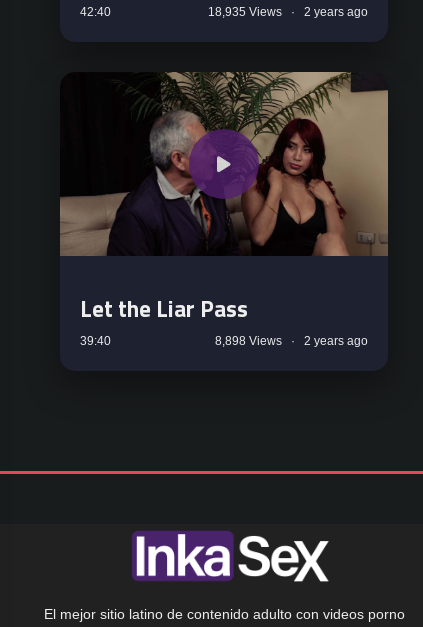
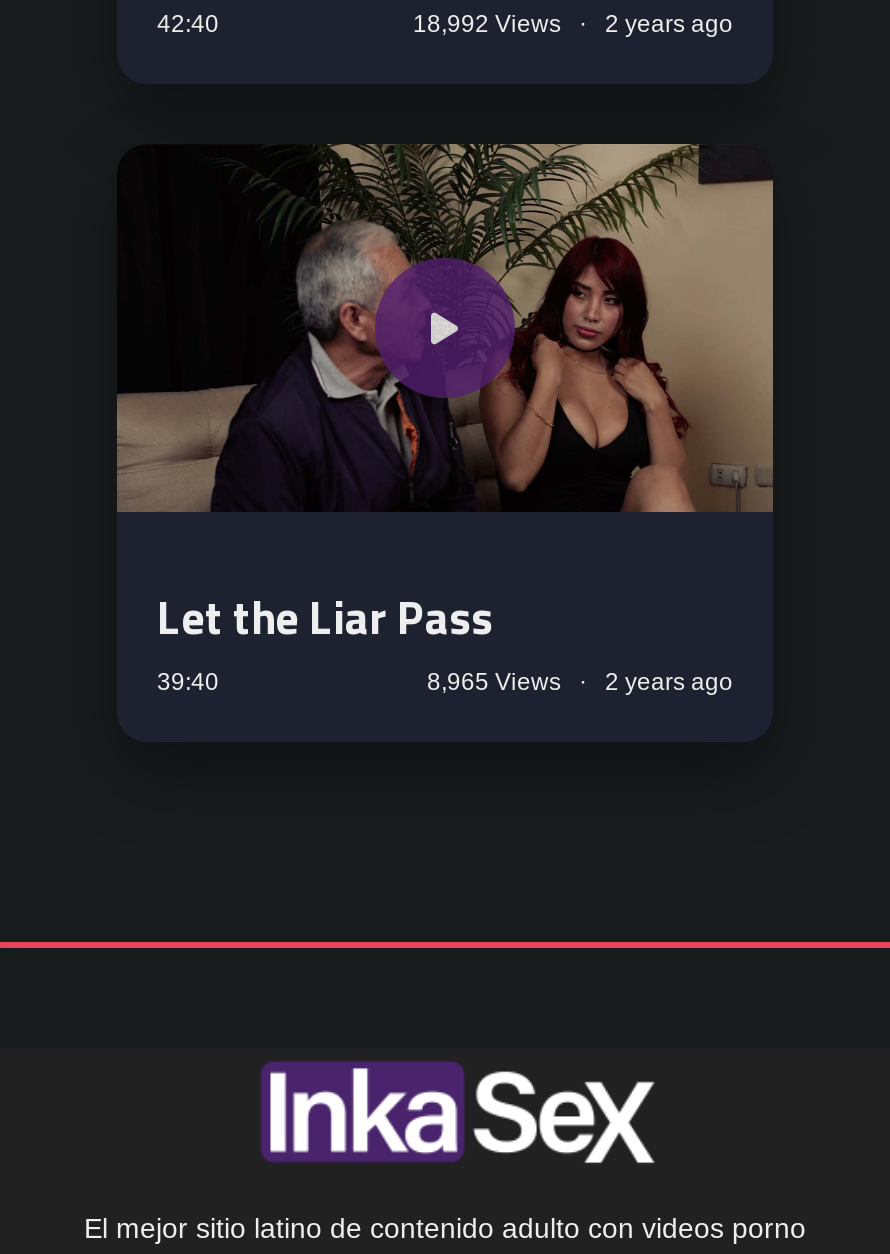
- 18,935 Views · 2 years ago
+ 18,992 Views · 2 years ago

- 8,898 Views · 2 years ago
+ 8,965 Views · 2 years ago
